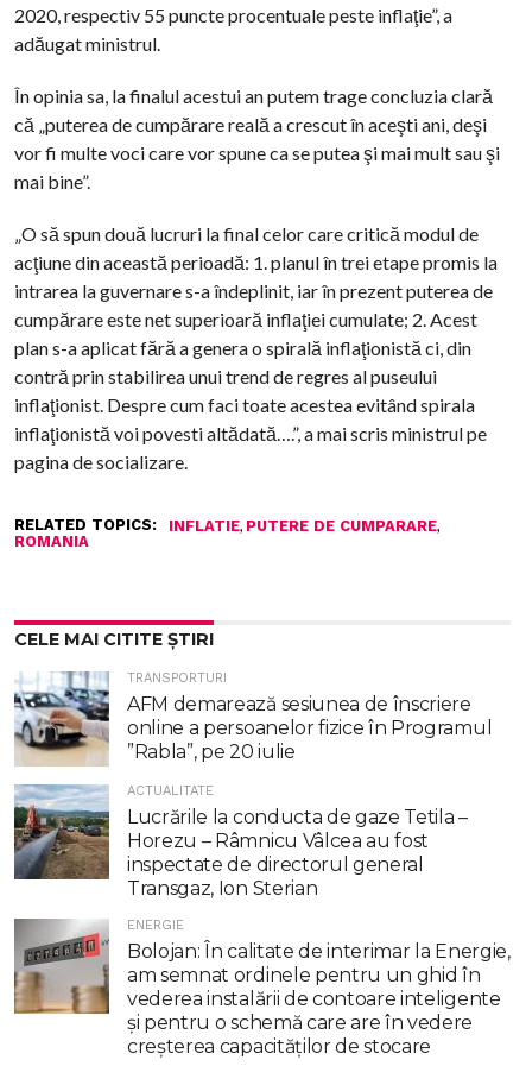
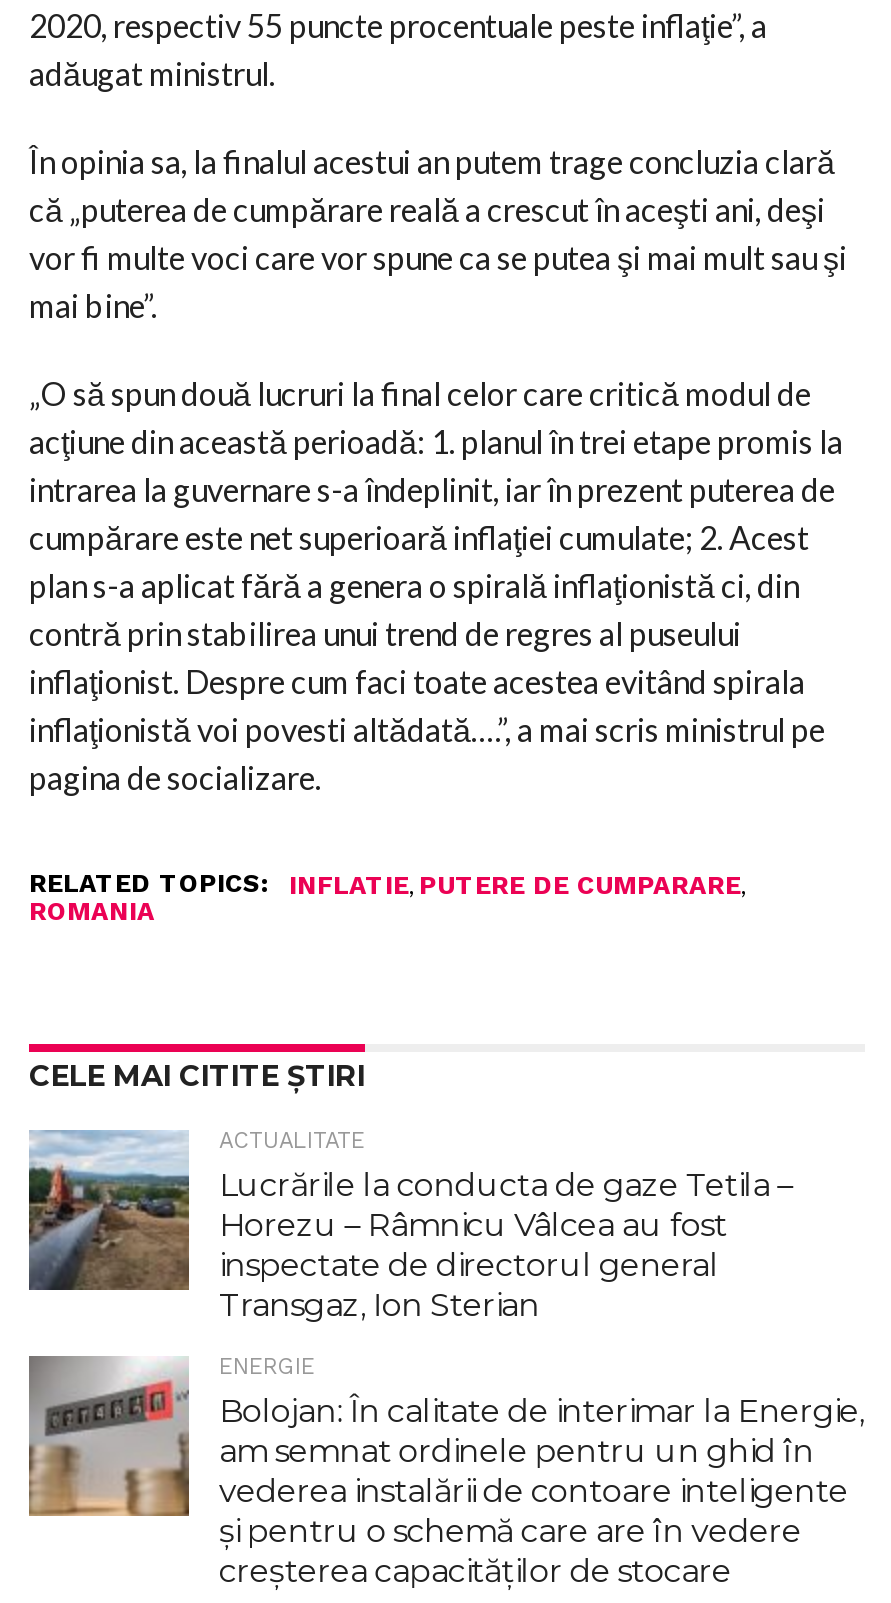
- [image]
- TRANSPORTURI
- AFM demarează sesiunea de înscriere
- online a persoanelor fizice în Programul
- ”Rabla”, pe 20 iulie
